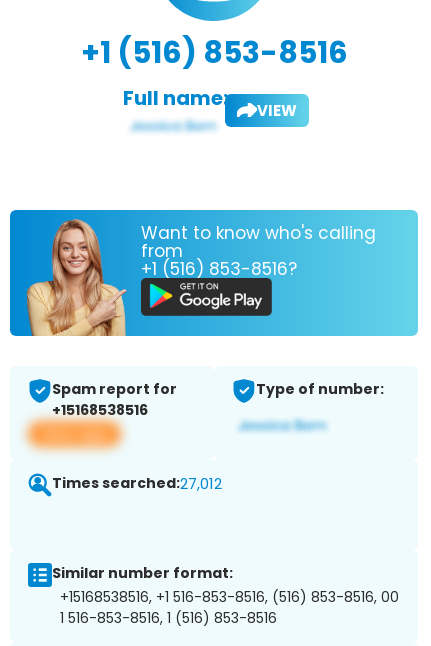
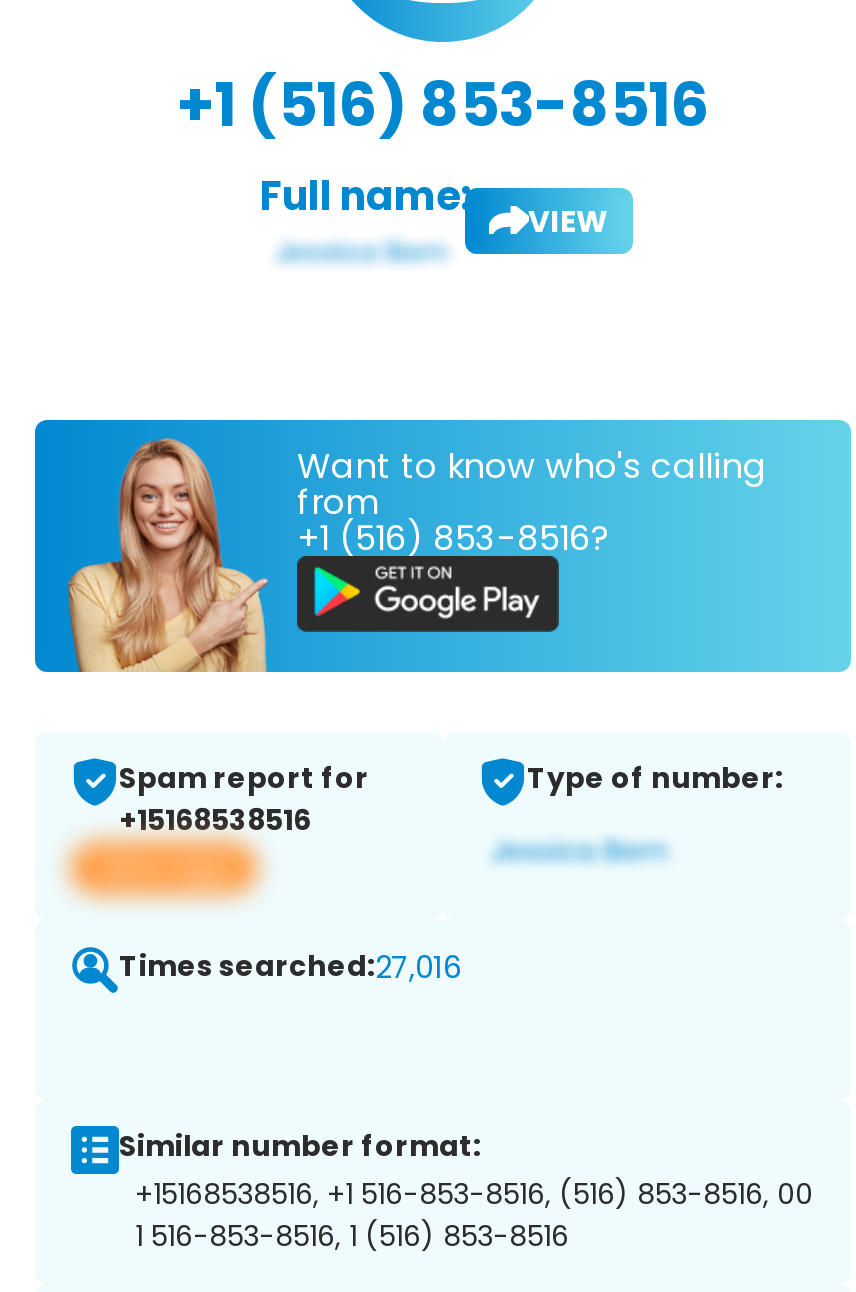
- Times searched:27,012
+ Times searched:27,016
